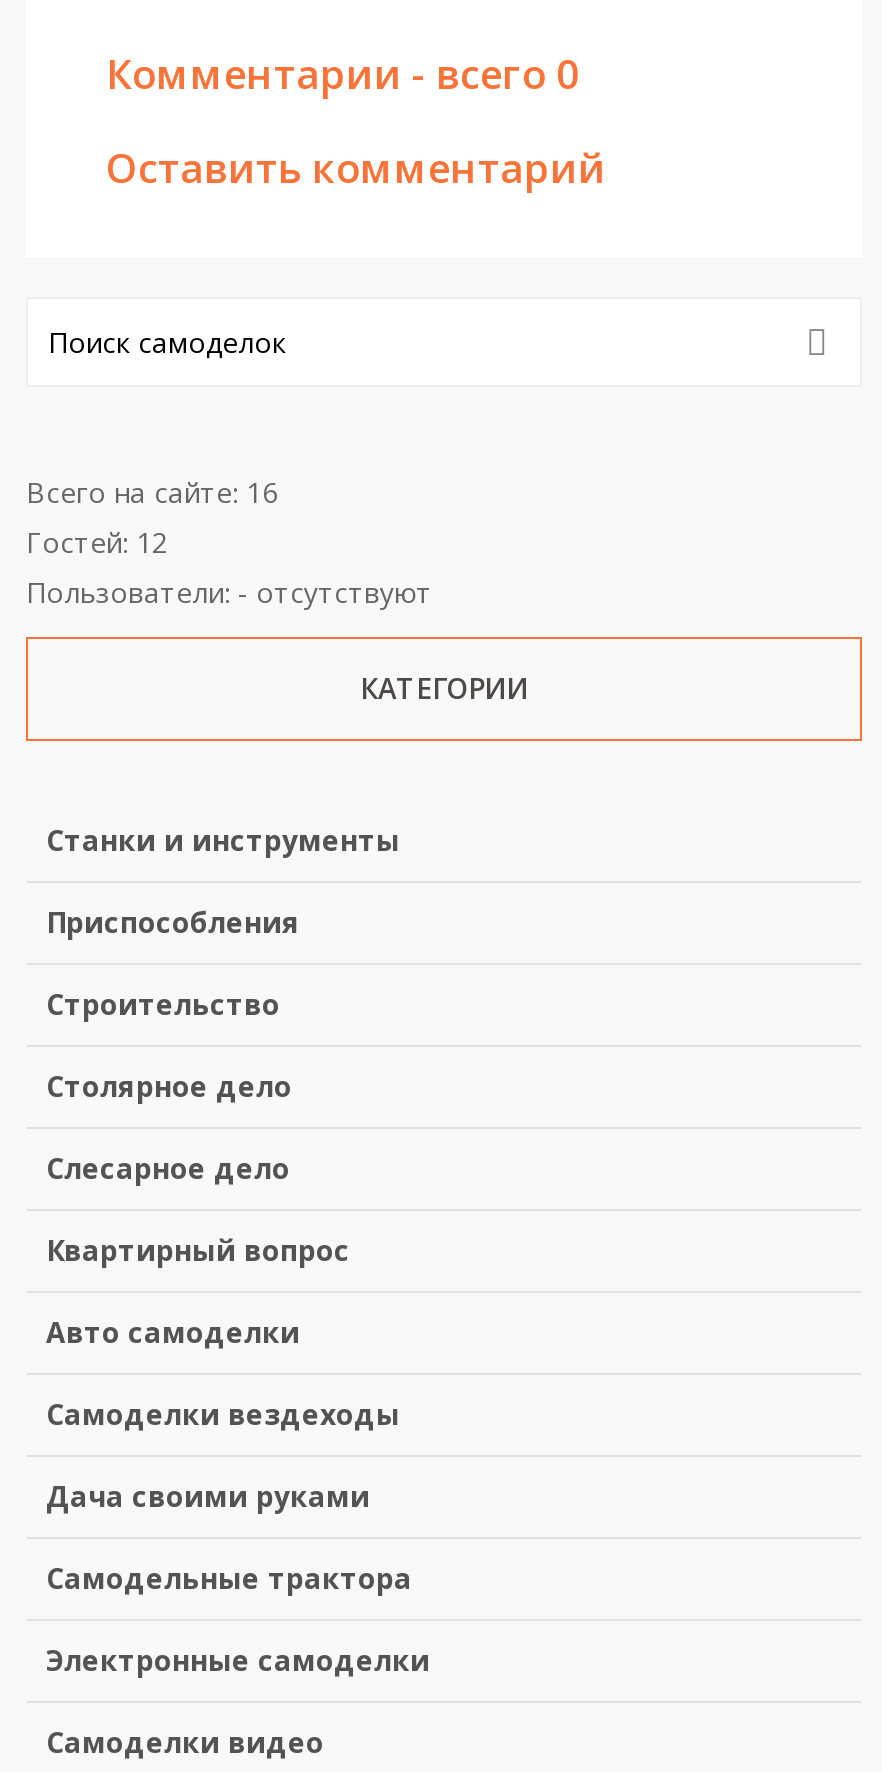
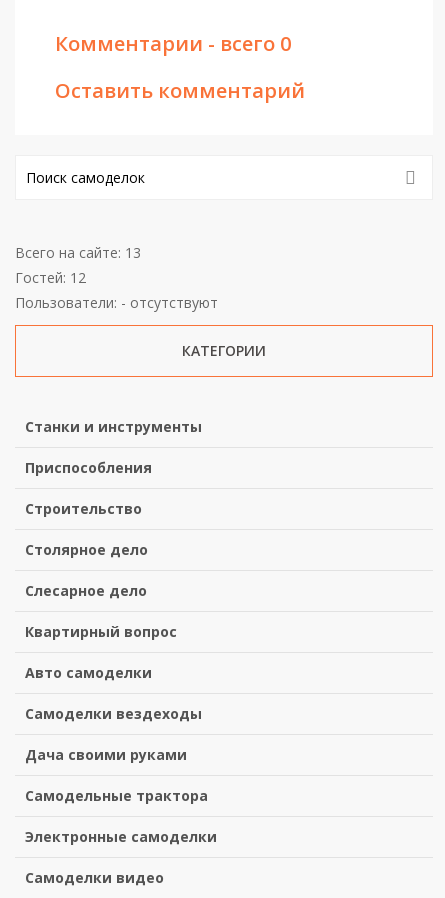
- Всего на сайте: 16
+ Всего на сайте: 13
